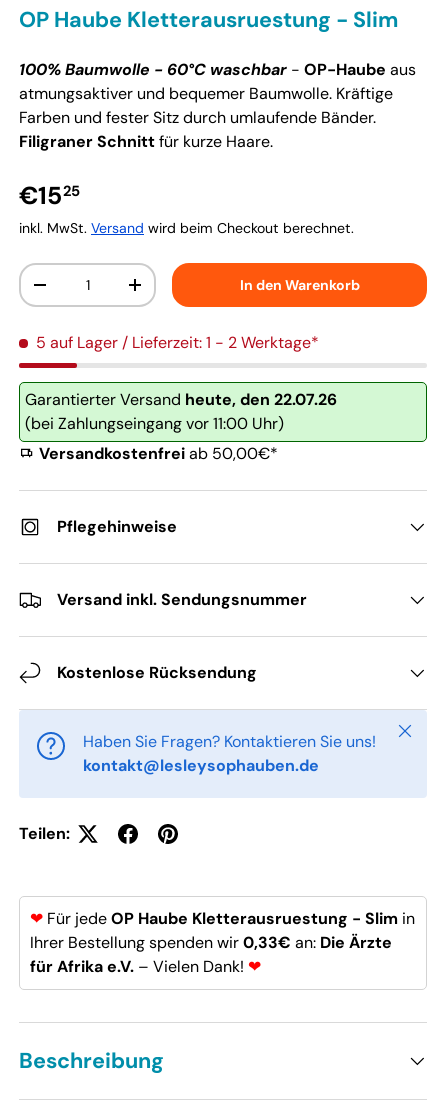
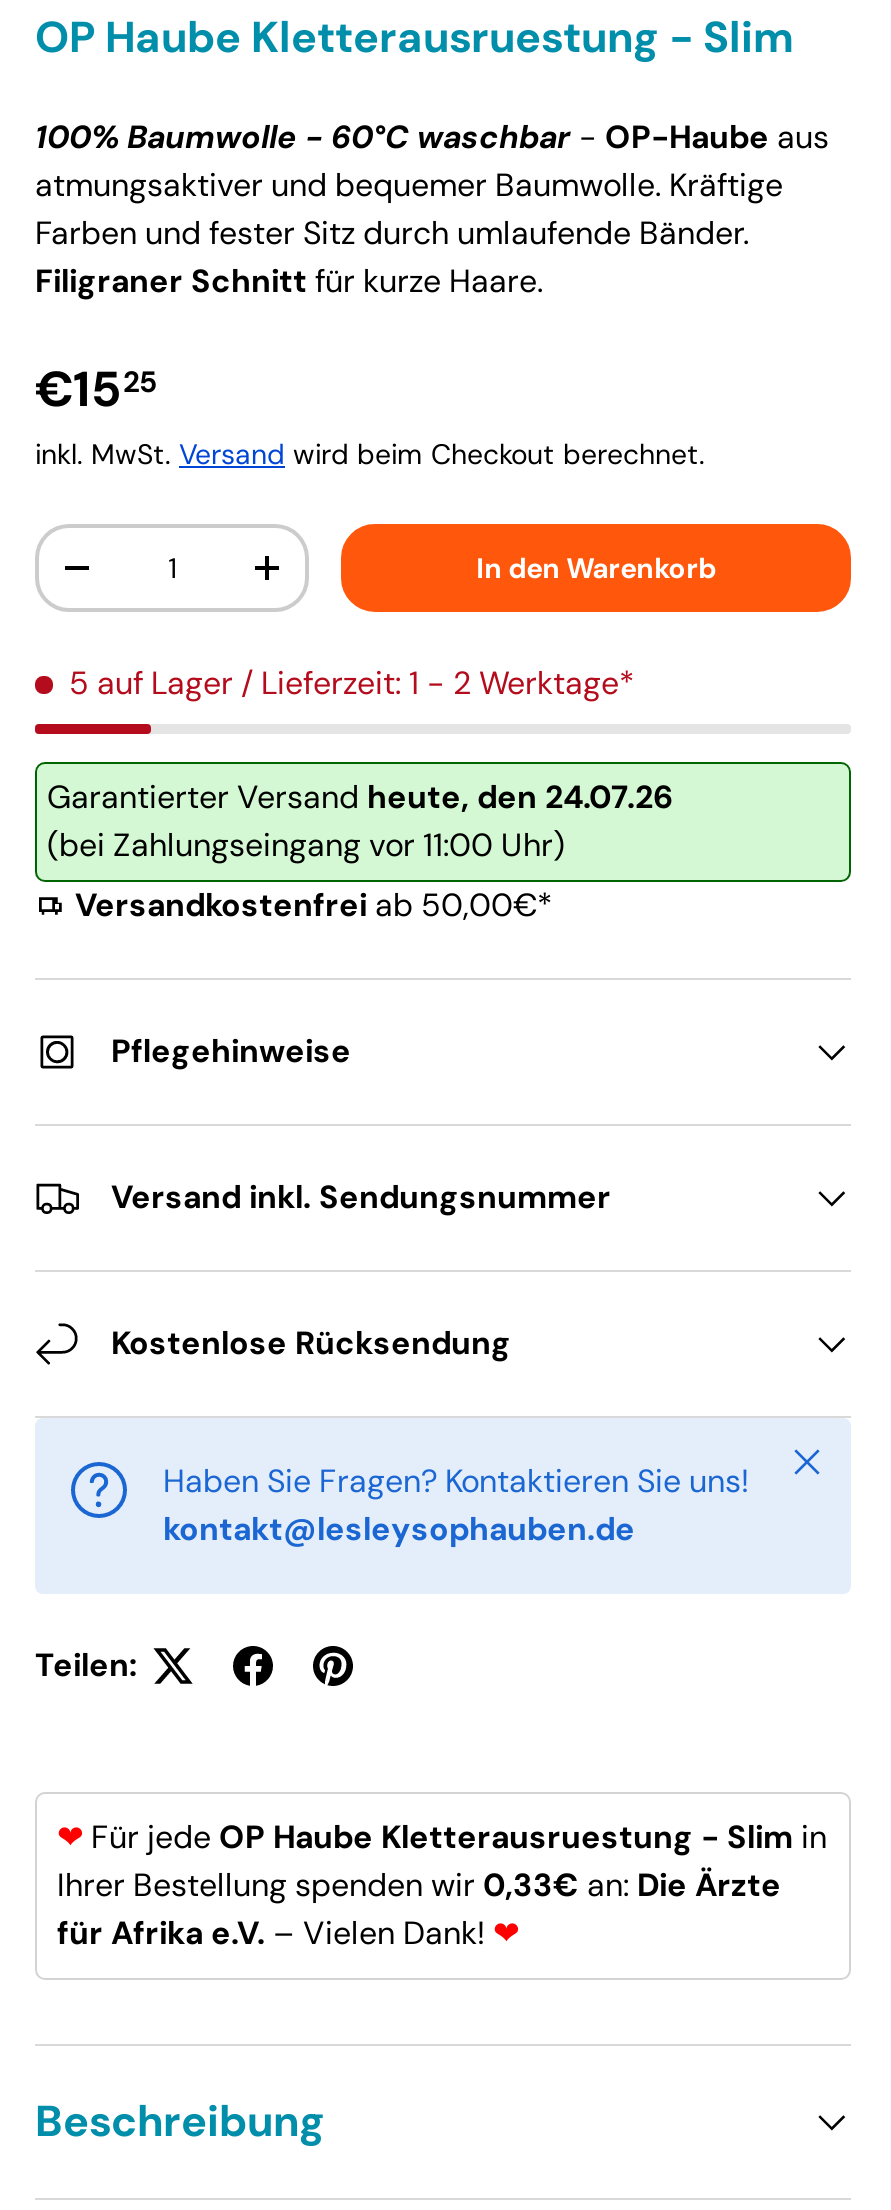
- Garantierter Versand heute, den 22.07.26
+ Garantierter Versand heute, den 24.07.26
